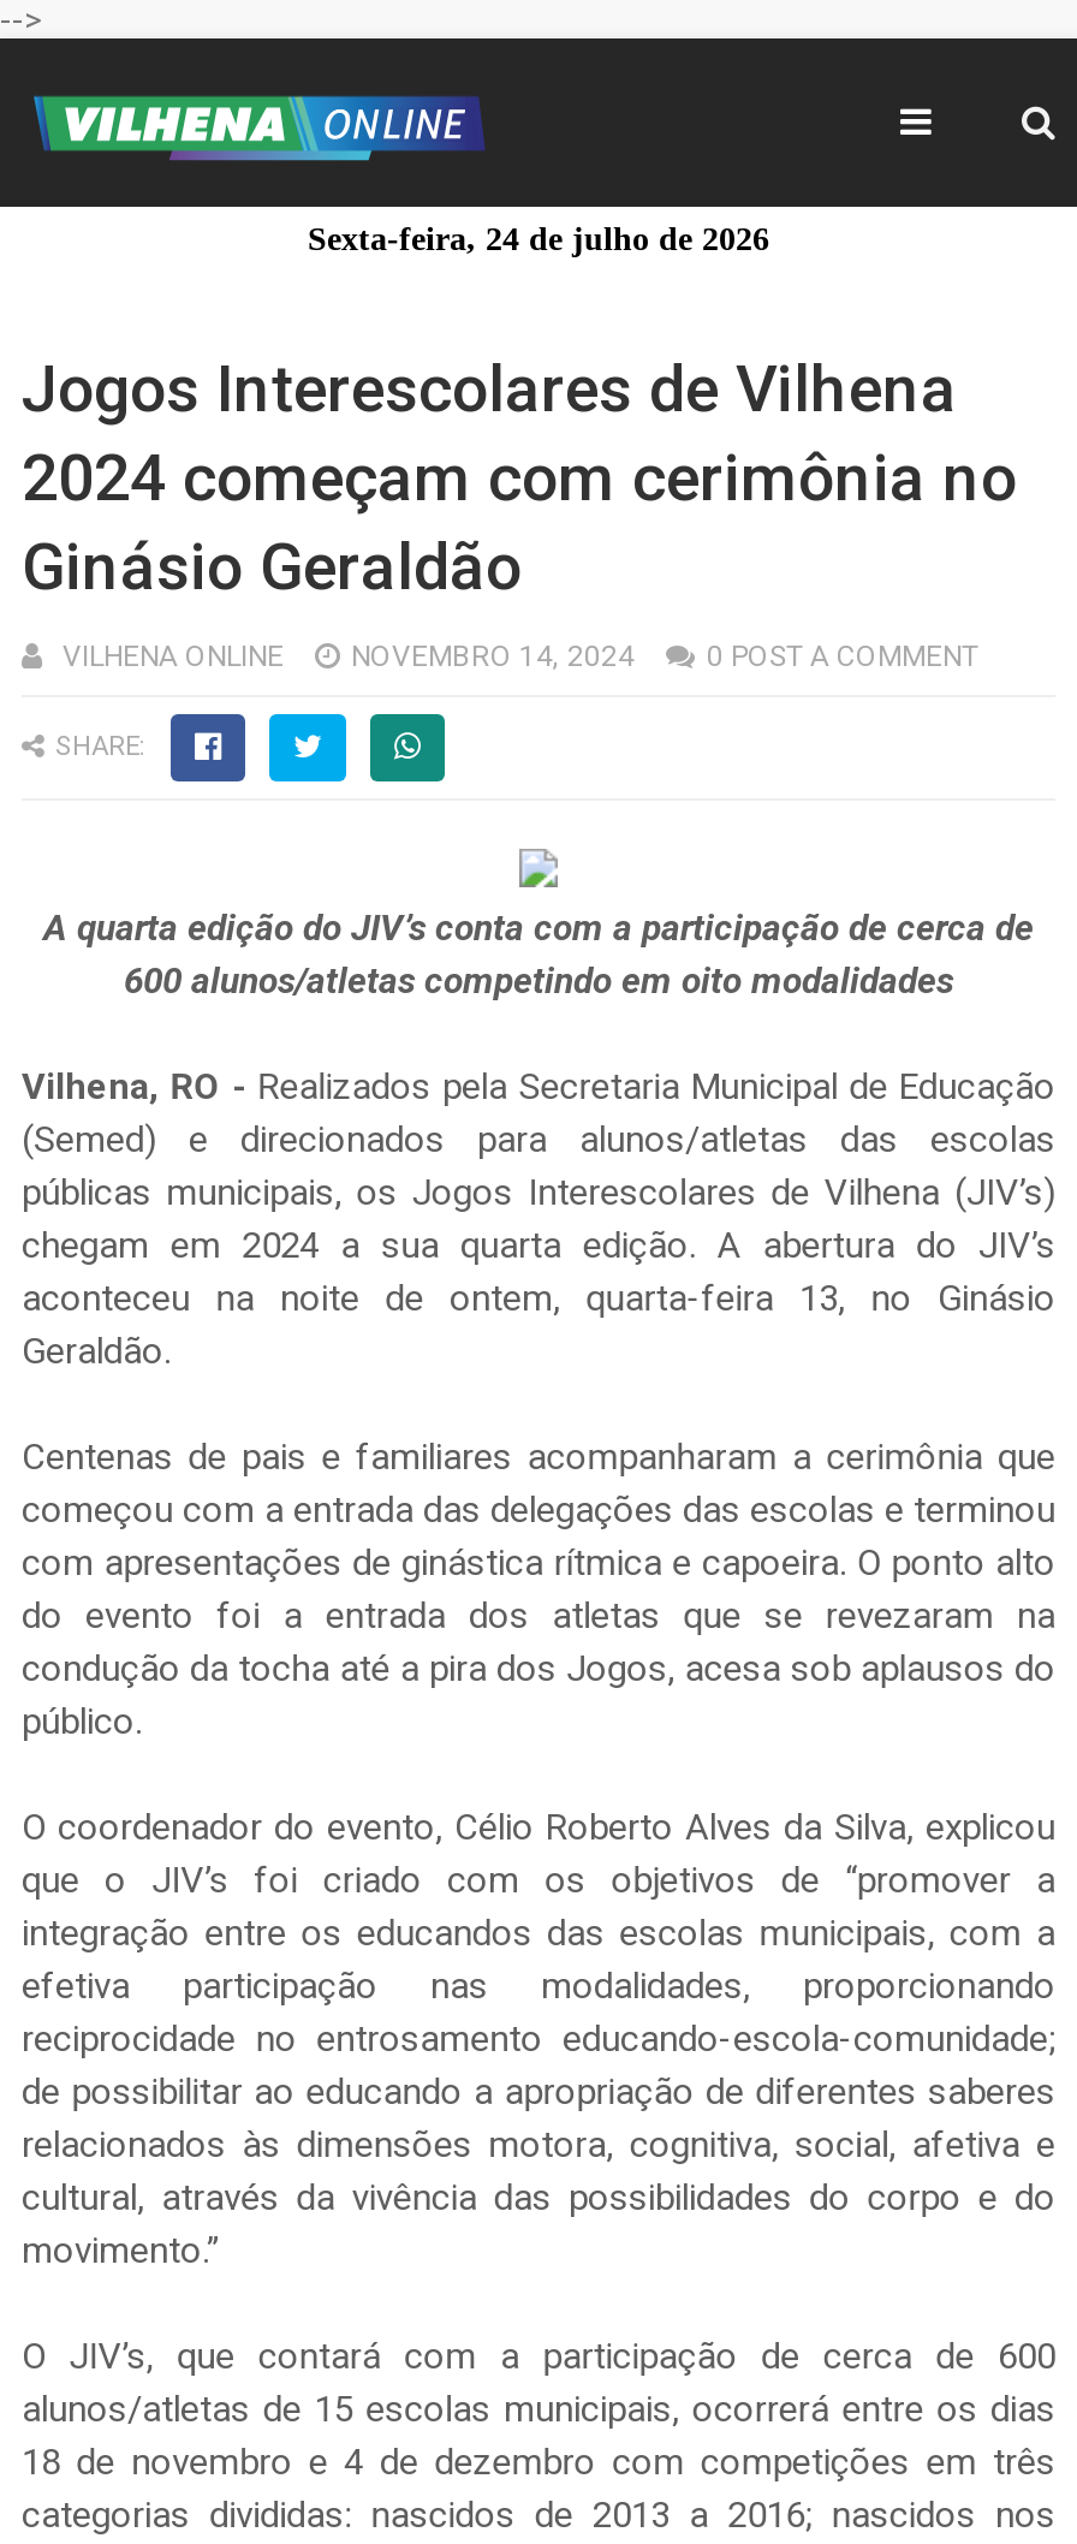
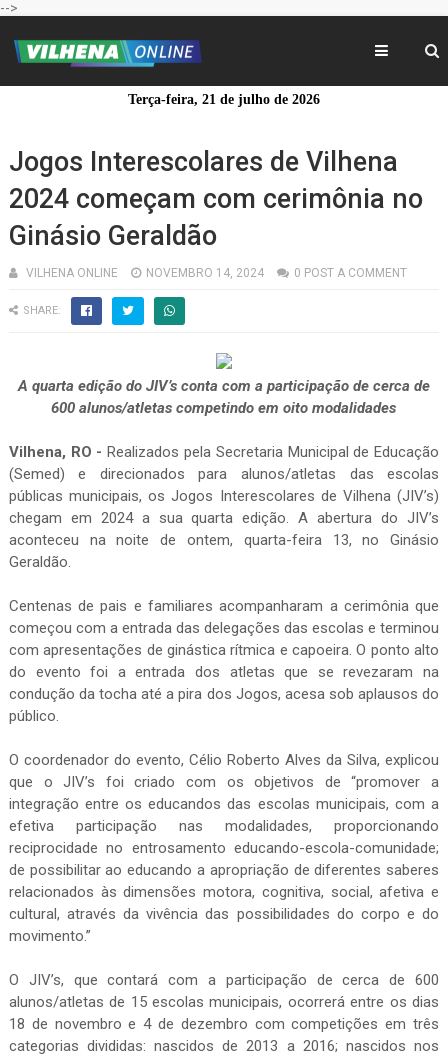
- Sexta-feira, 24 de julho de 2026
+ Terça-feira, 21 de julho de 2026
